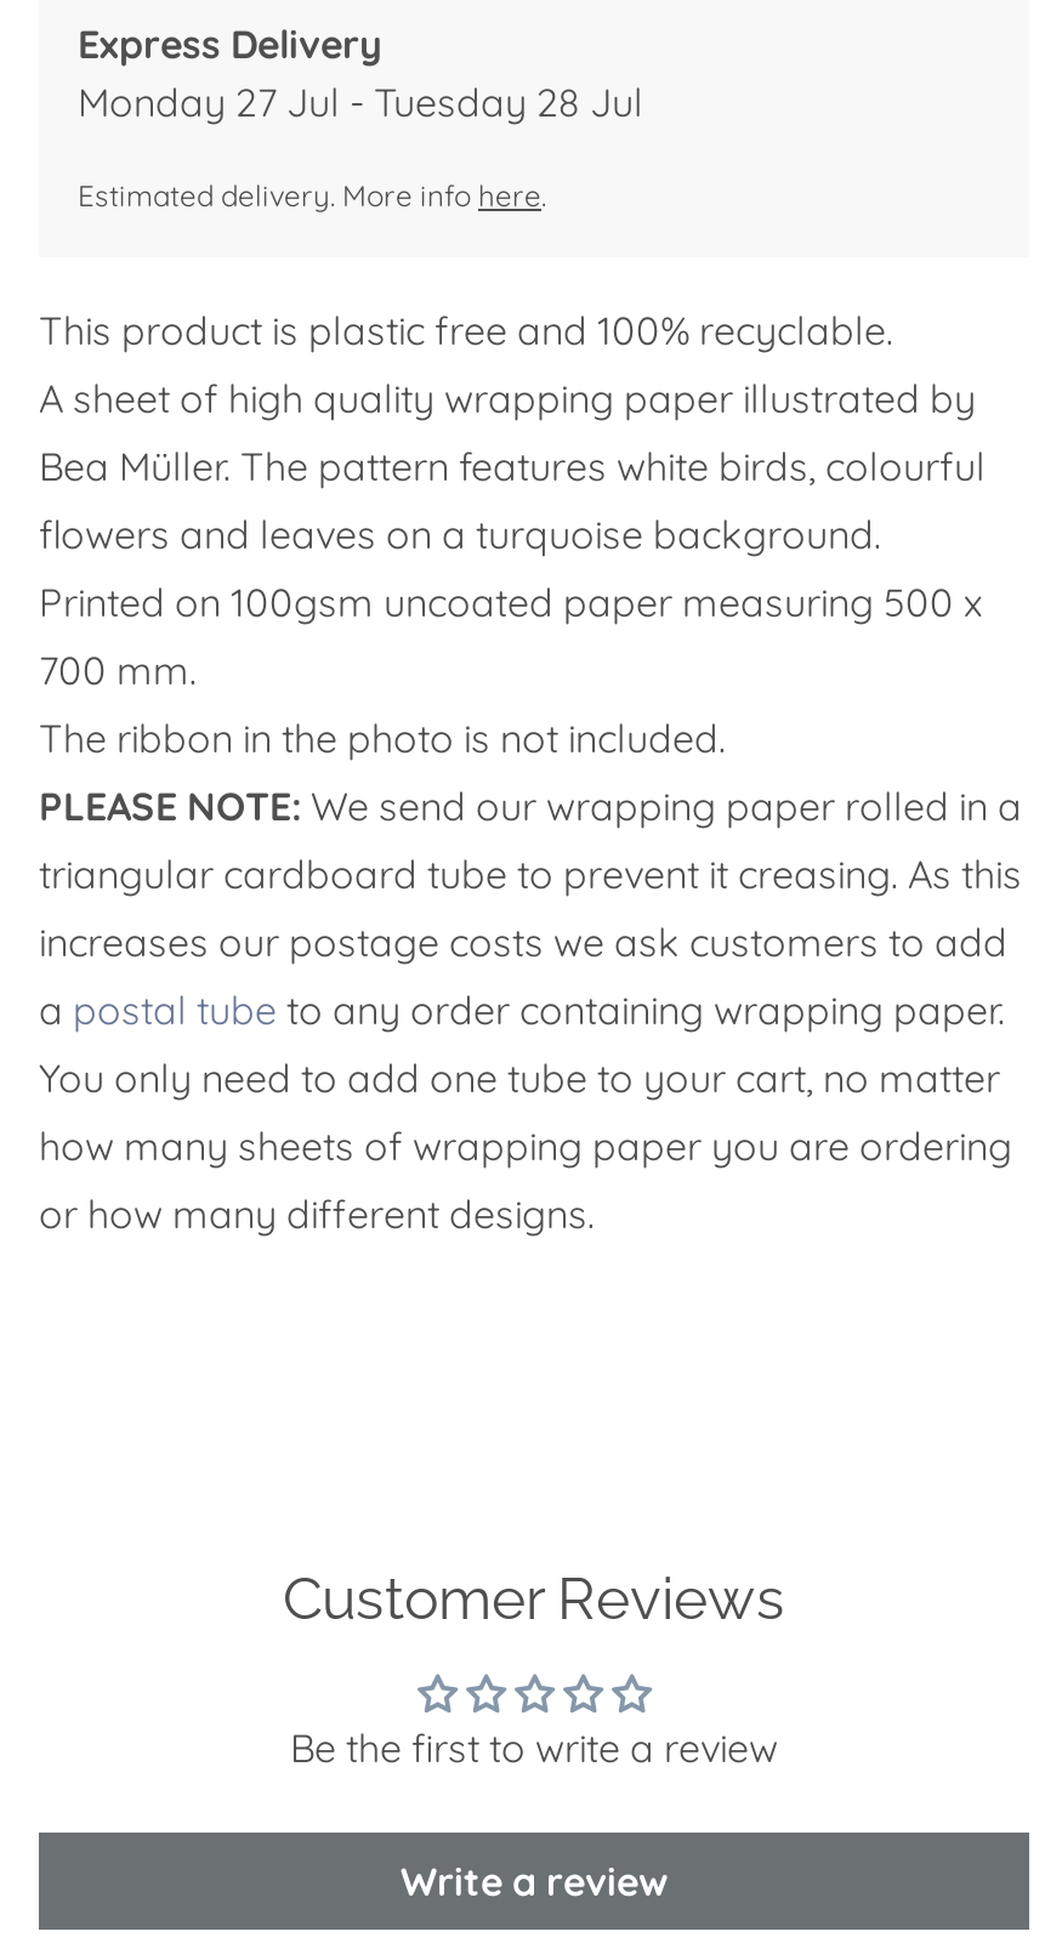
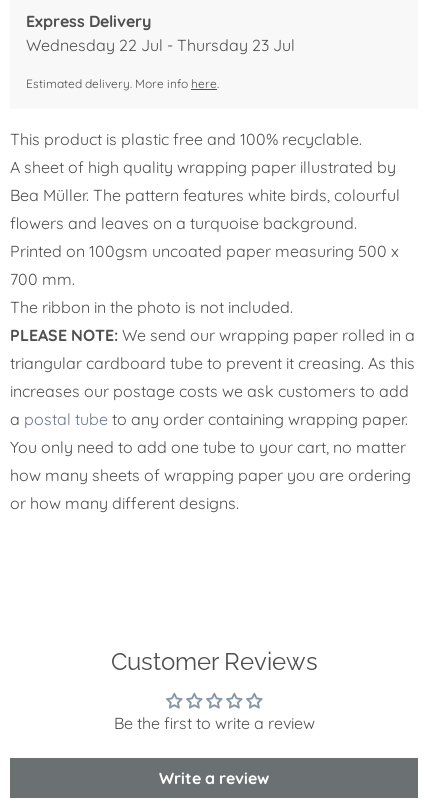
- Monday 27 Jul - Tuesday 28 Jul
+ Wednesday 22 Jul - Thursday 23 Jul
